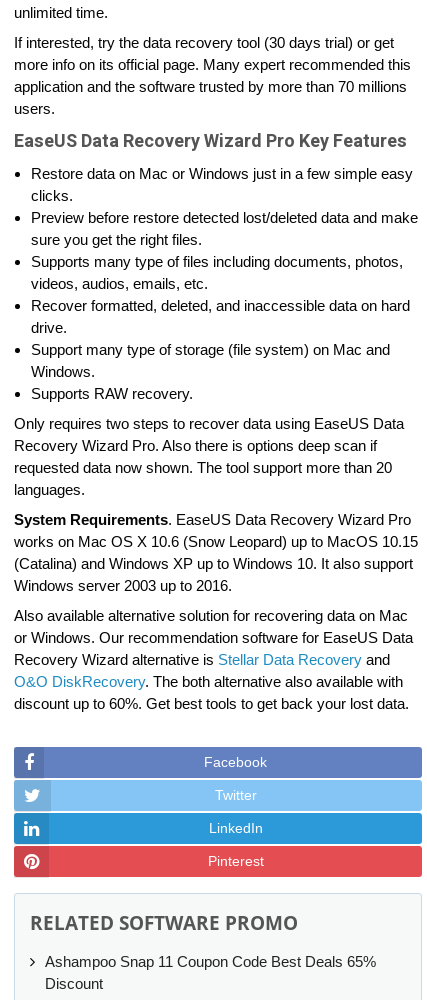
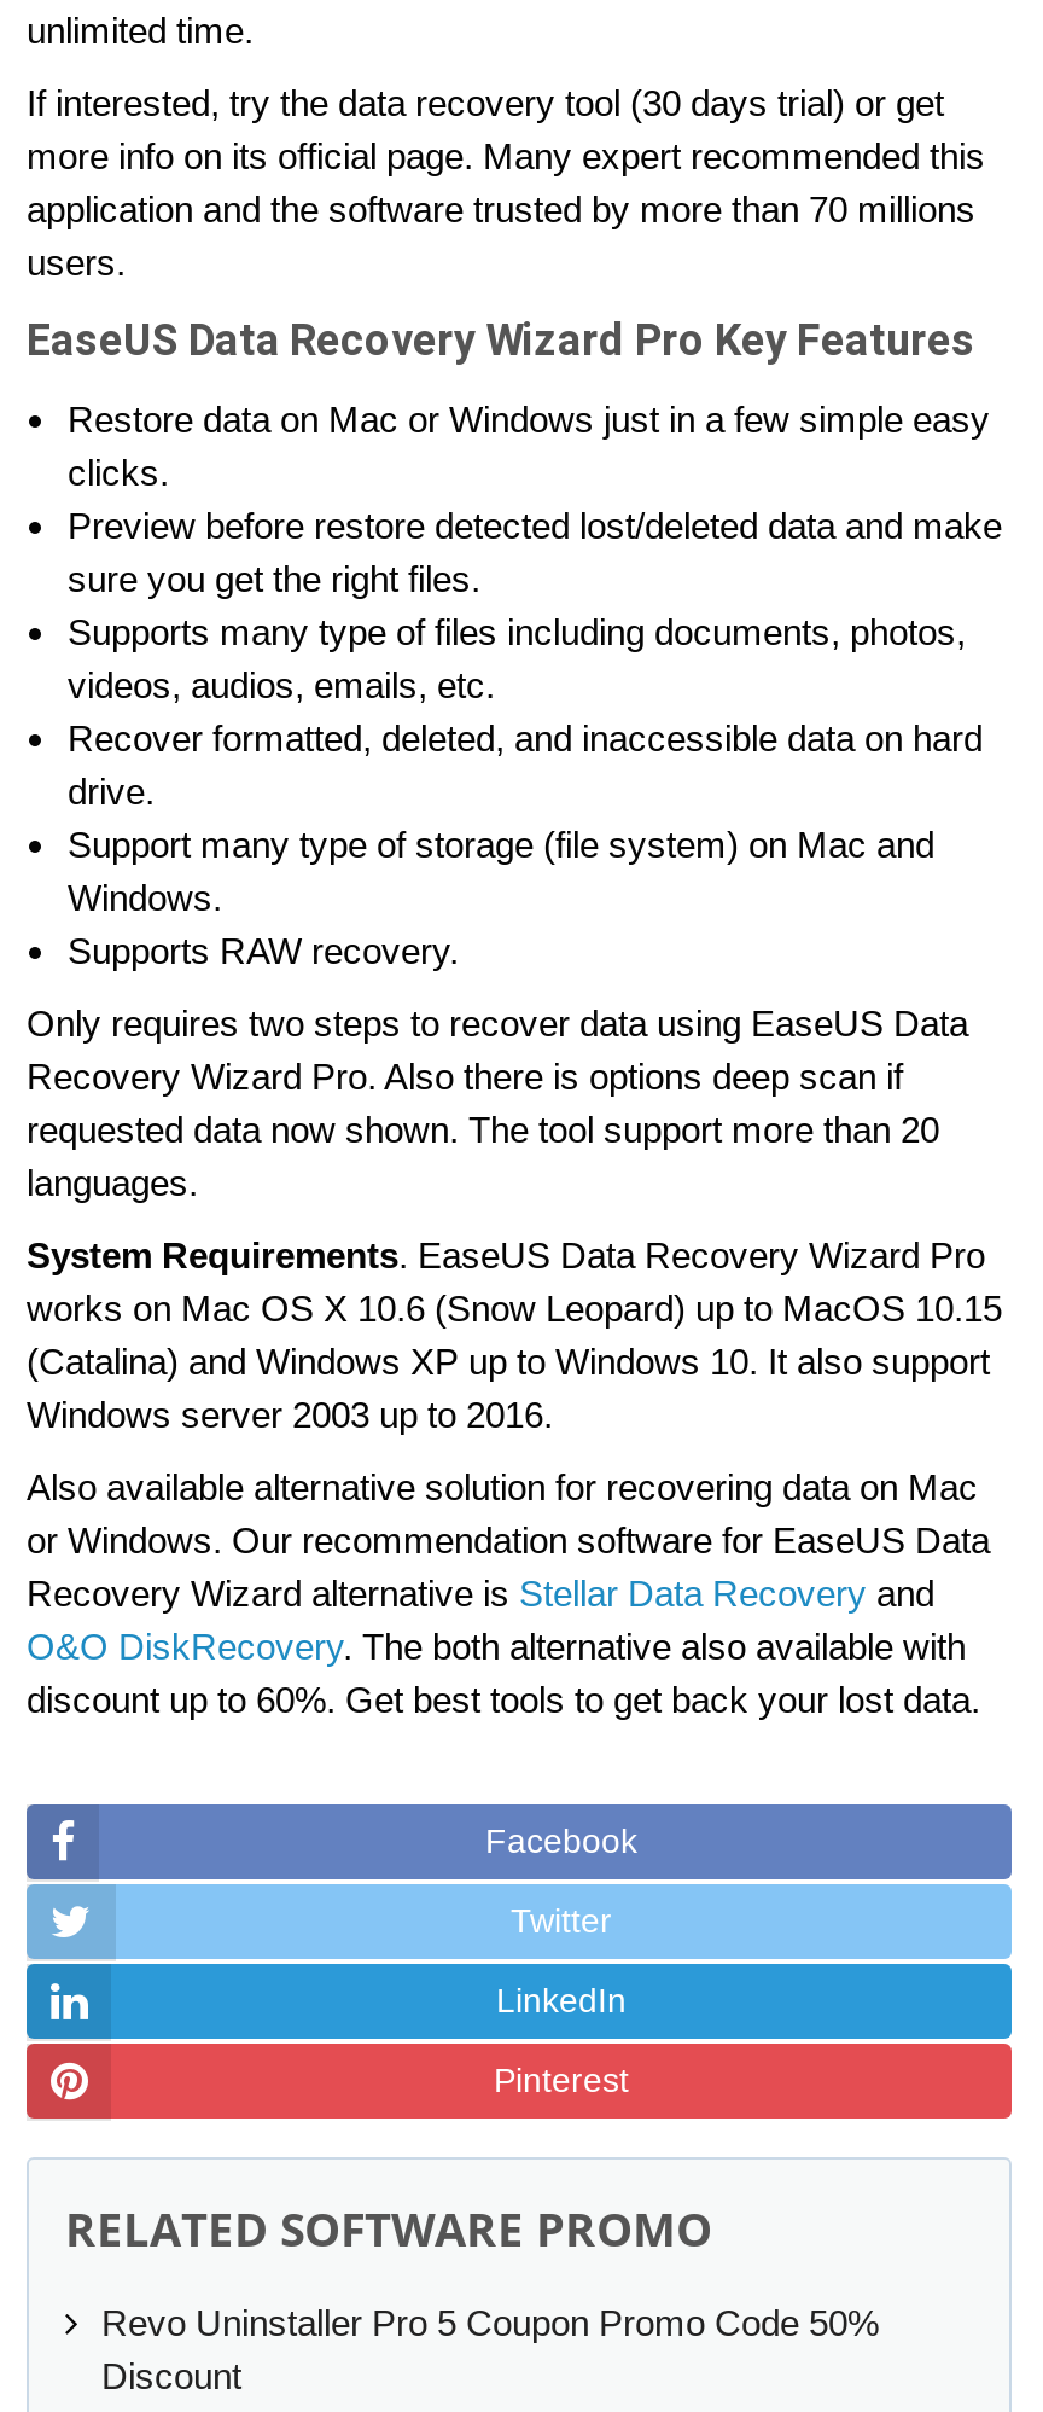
- Ashampoo Snap 11 Coupon Code Best Deals 65%
+ Revo Uninstaller Pro 5 Coupon Promo Code 50%
